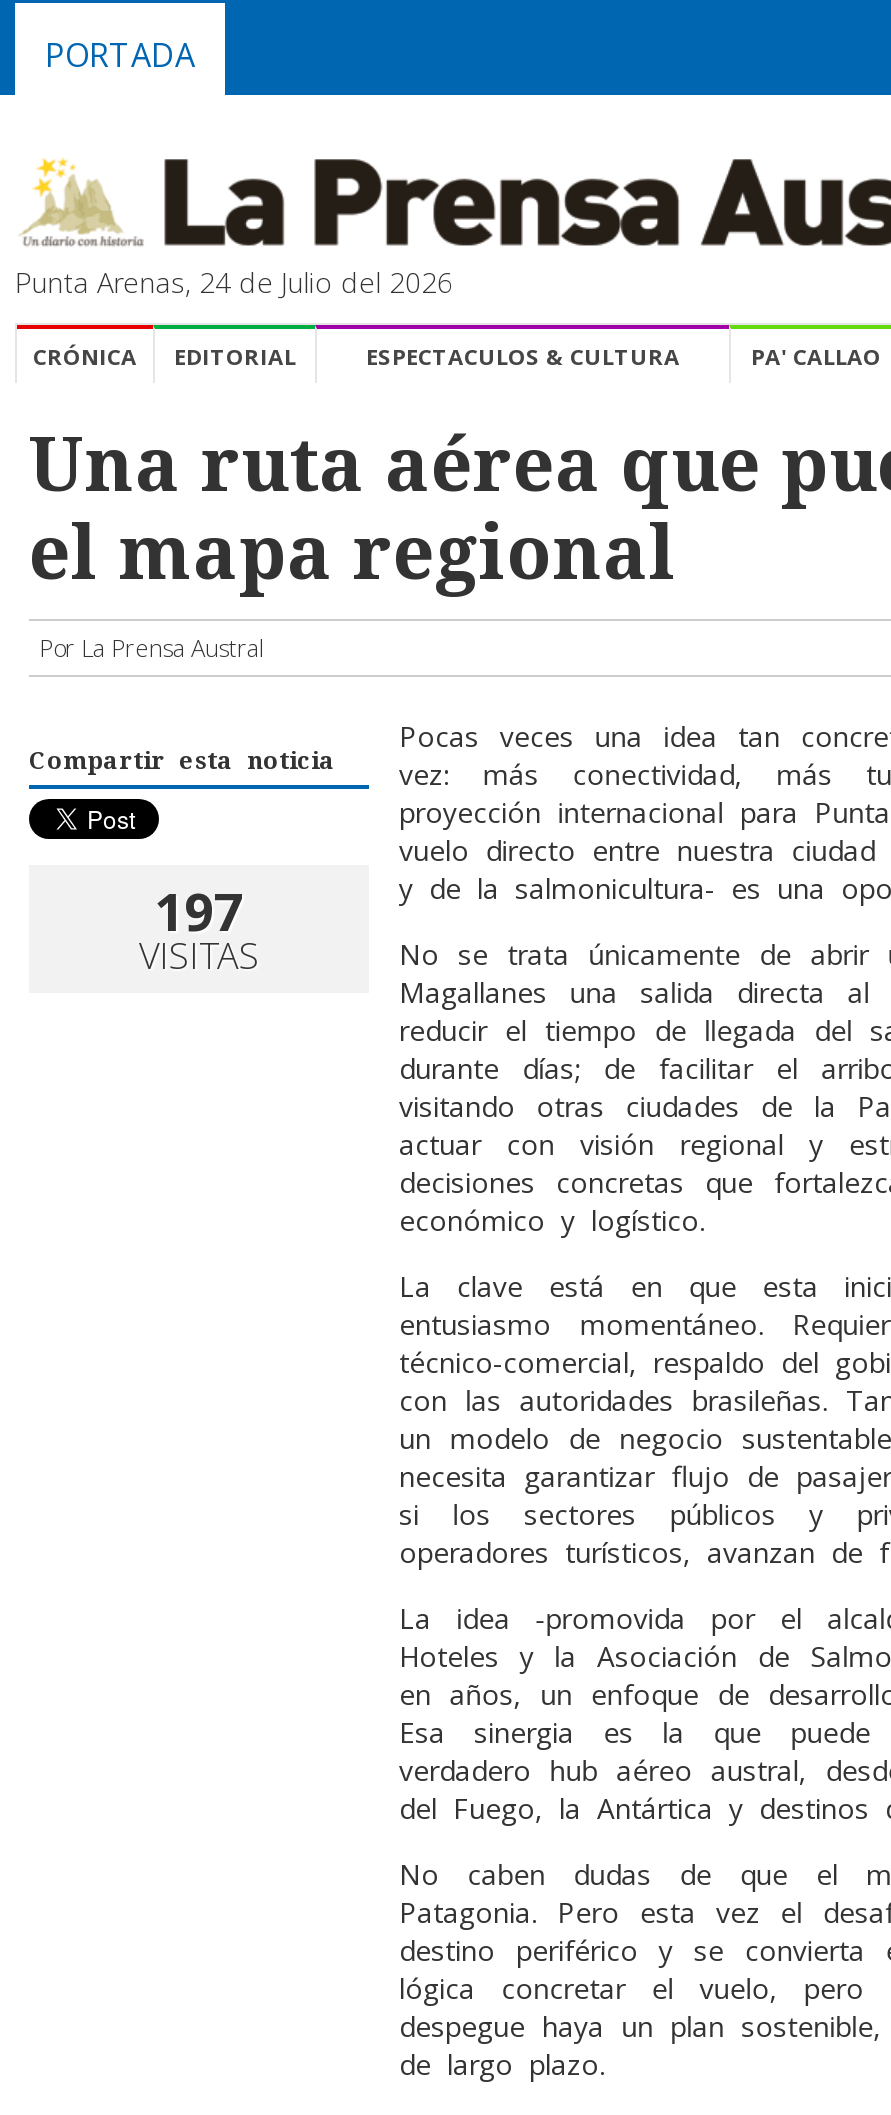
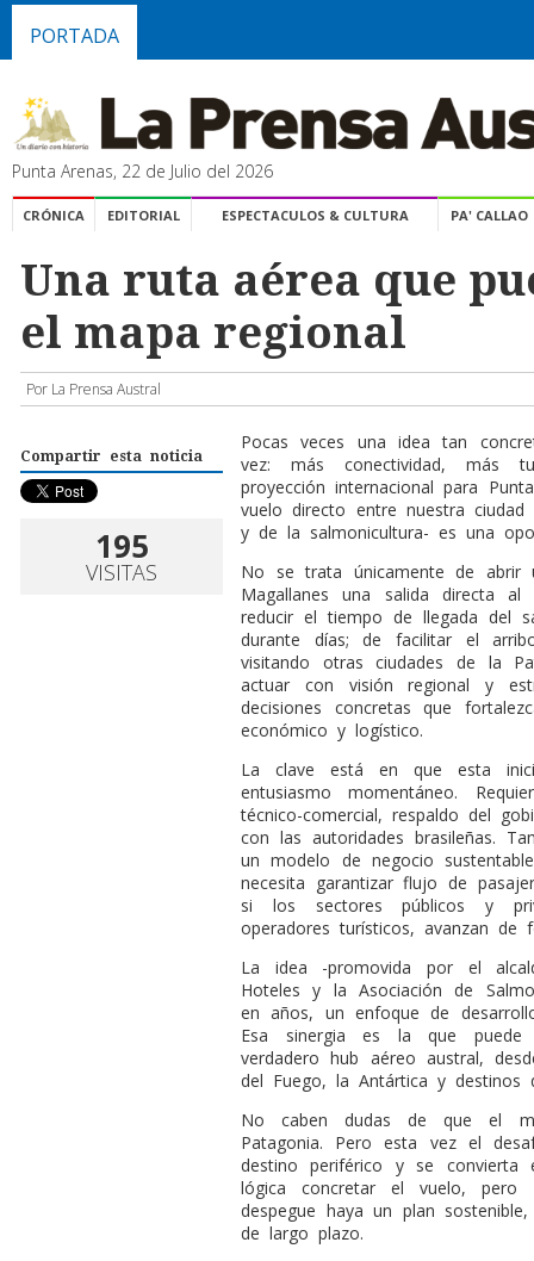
- Punta Arenas, 24 de Julio del 2026
+ Punta Arenas, 22 de Julio del 2026

- 197
+ 195
